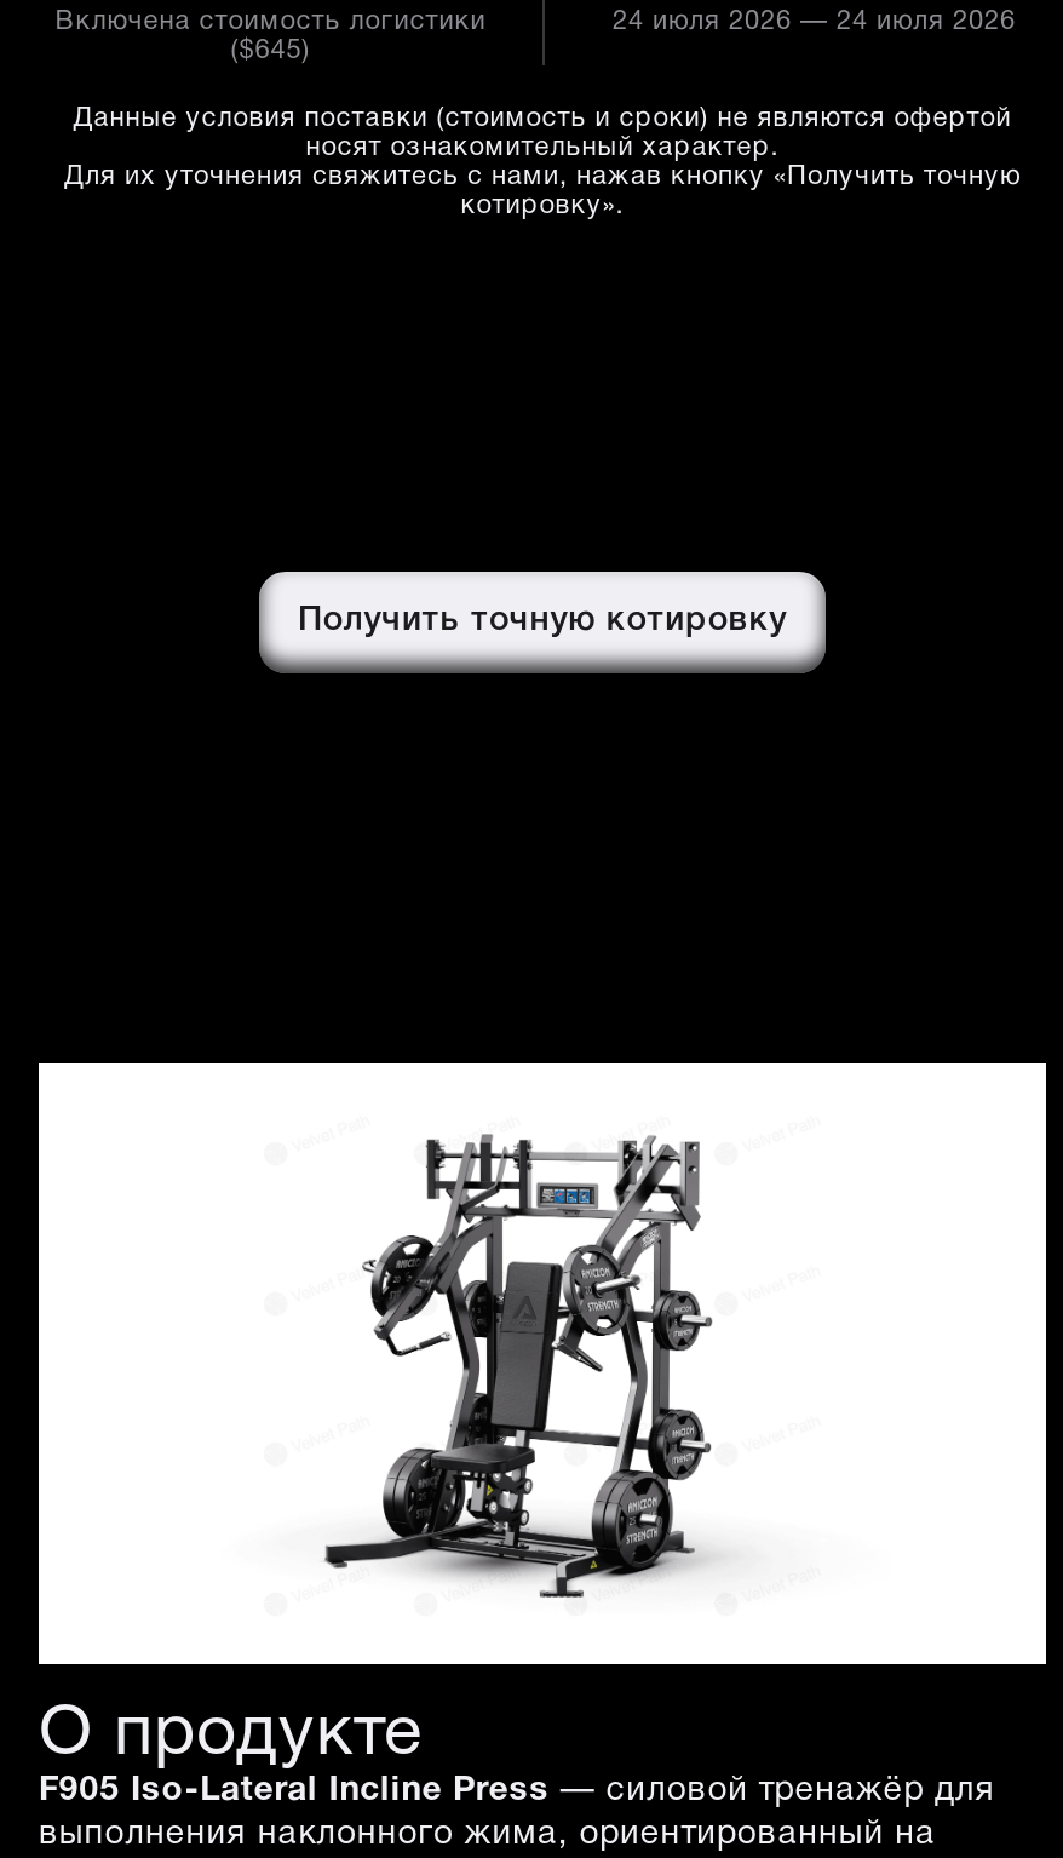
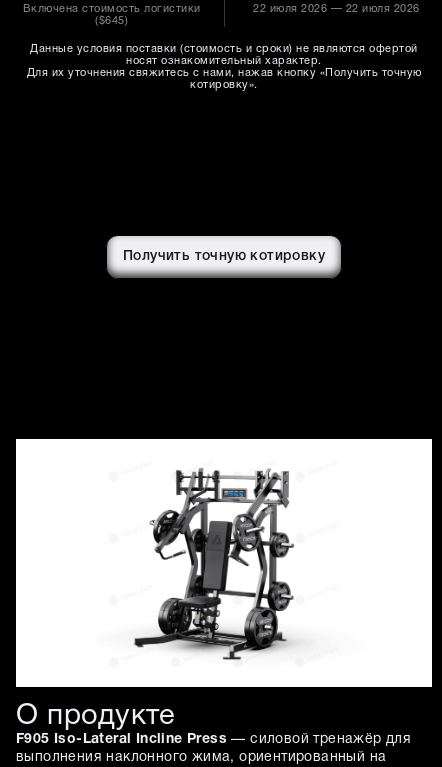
- 24 июля 2026 — 24 июля 2026
+ 22 июля 2026 — 22 июля 2026
